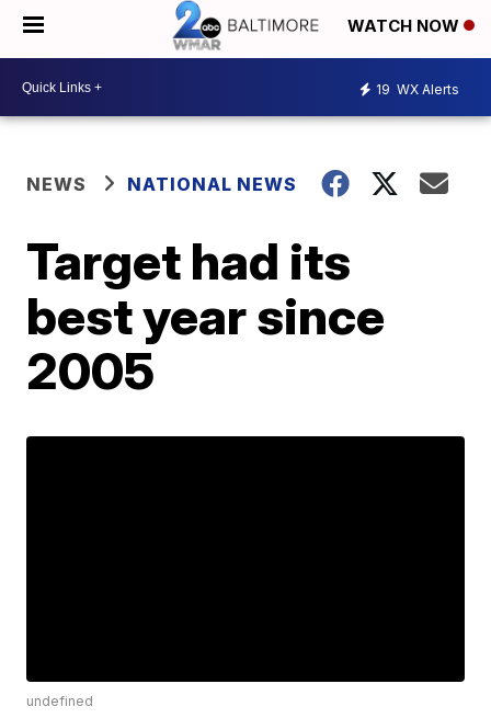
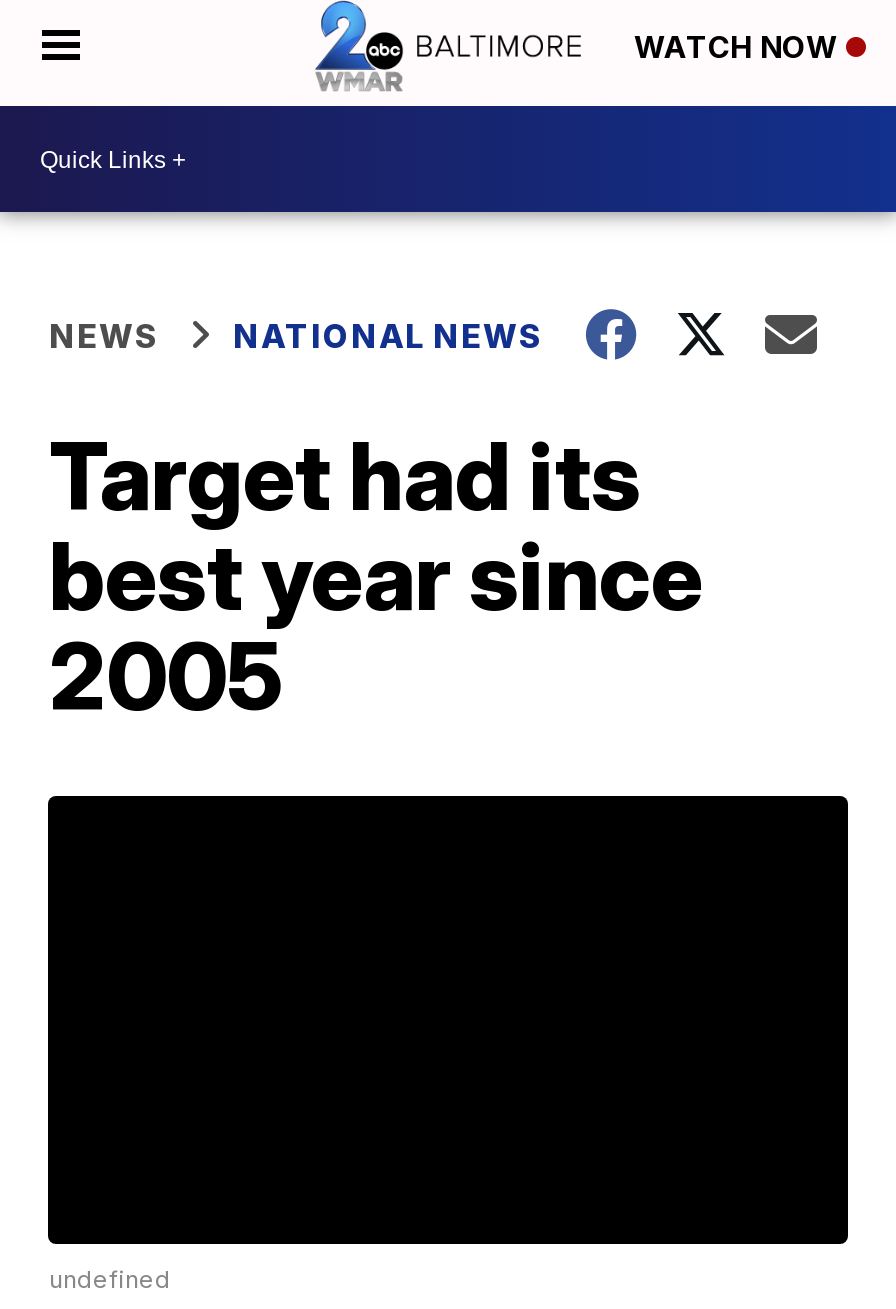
- 19 WX Alerts
